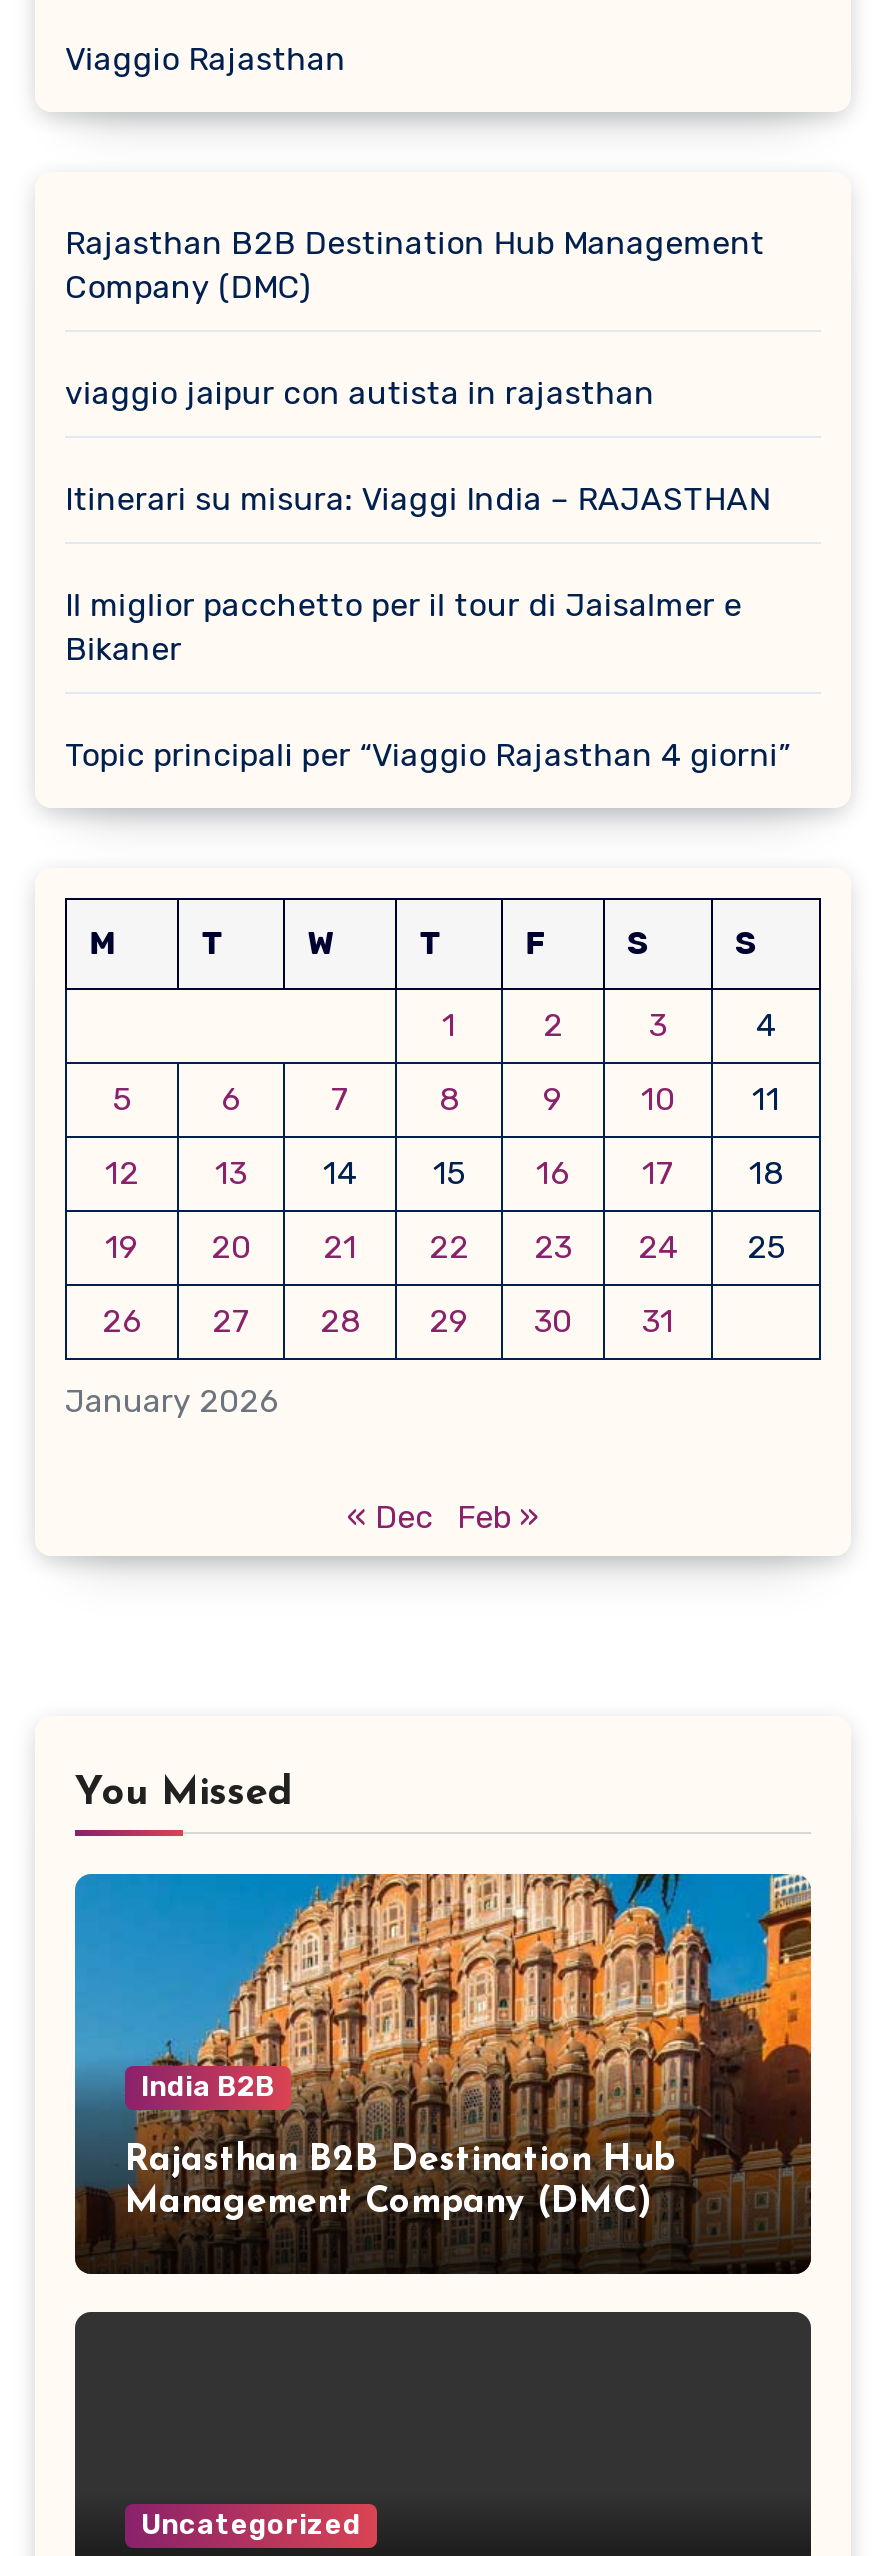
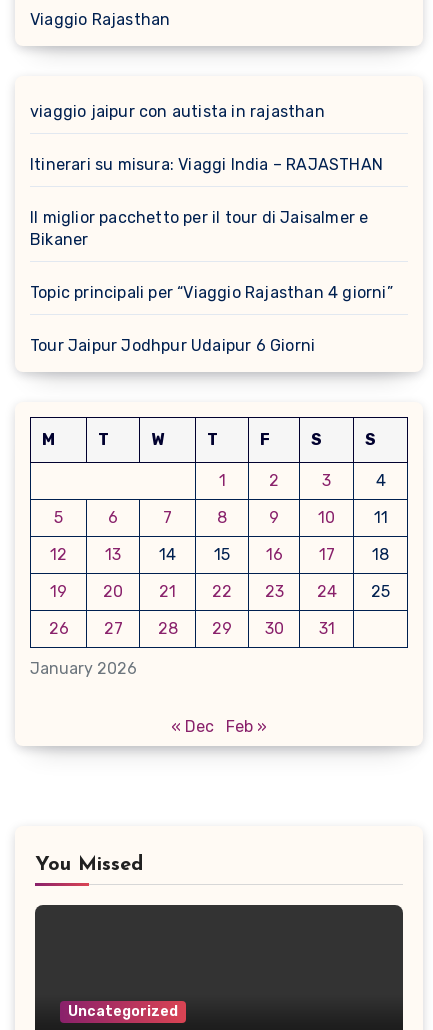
- Rajasthan B2B Destination Hub Management
- Company (DMC)

+ Tour Jaipur Jodhpur Udaipur 6 Giorni

- [image]
- India B2B
- Rajasthan B2B Destination Hub
- Management Company (DMC)
